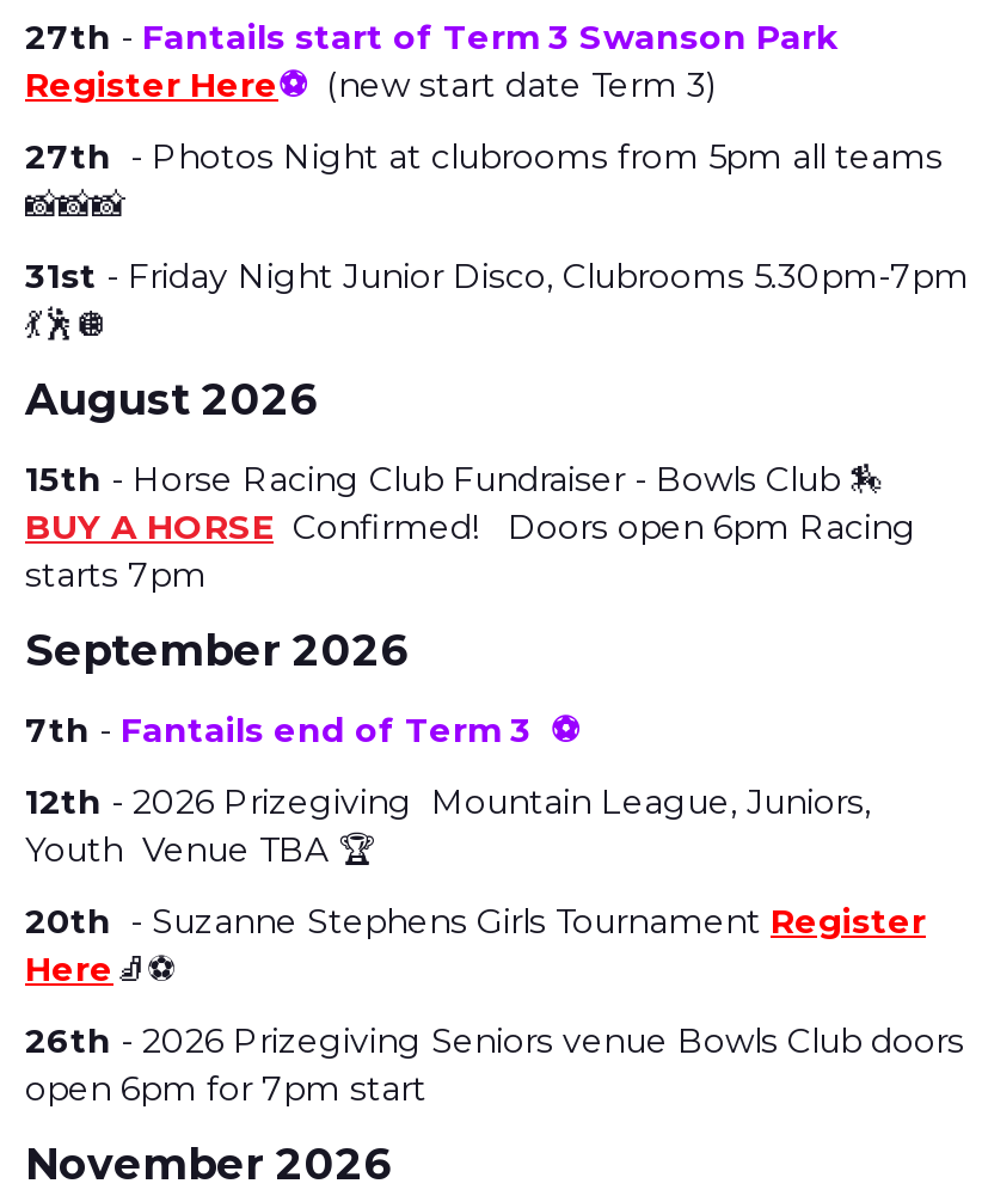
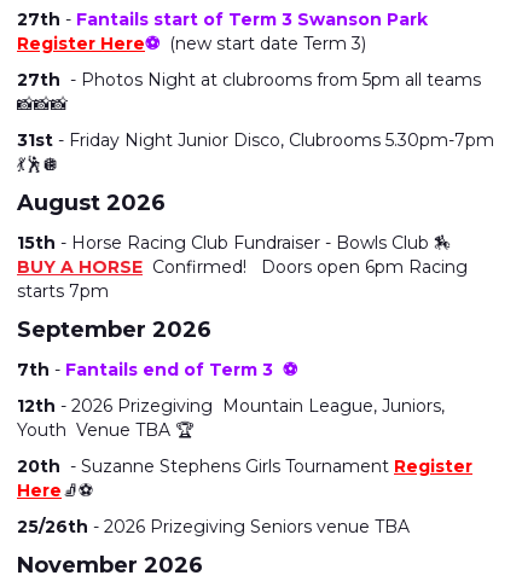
- 26th - 2026 Prizegiving Seniors venue Bowls Club doors
- open 6pm for 7pm start
+ 25/26th - 2026 Prizegiving Seniors venue TBA
